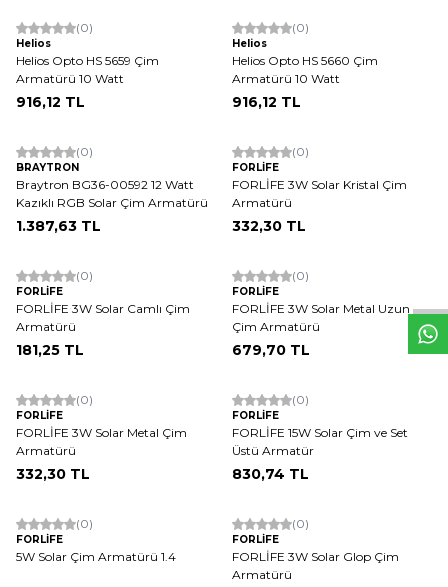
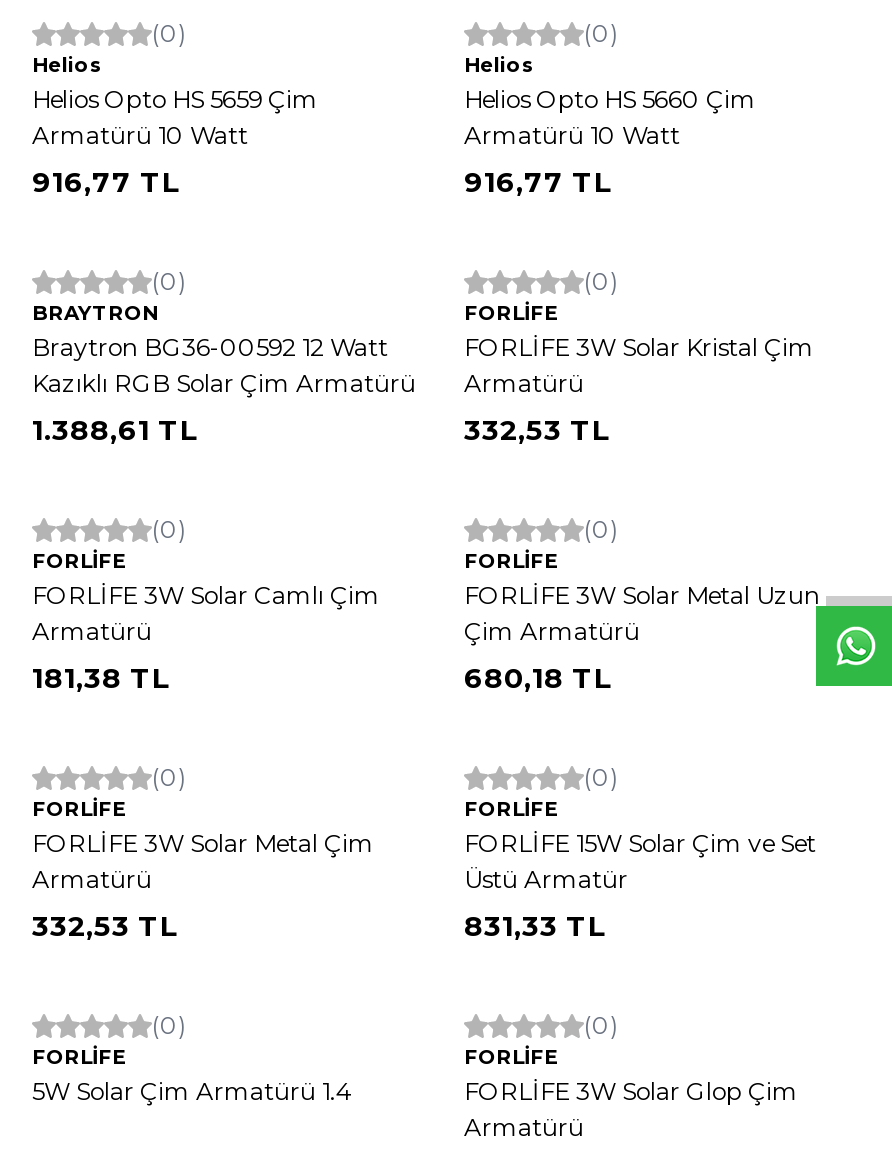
- 916,12 TL
+ 916,77 TL

- 916,12 TL
+ 916,77 TL

- 1.387,63 TL
+ 1.388,61 TL

- 332,30 TL
+ 332,53 TL

- 181,25 TL
+ 181,38 TL

- 679,70 TL
+ 680,18 TL

- 332,30 TL
+ 332,53 TL

- 830,74 TL
+ 831,33 TL
